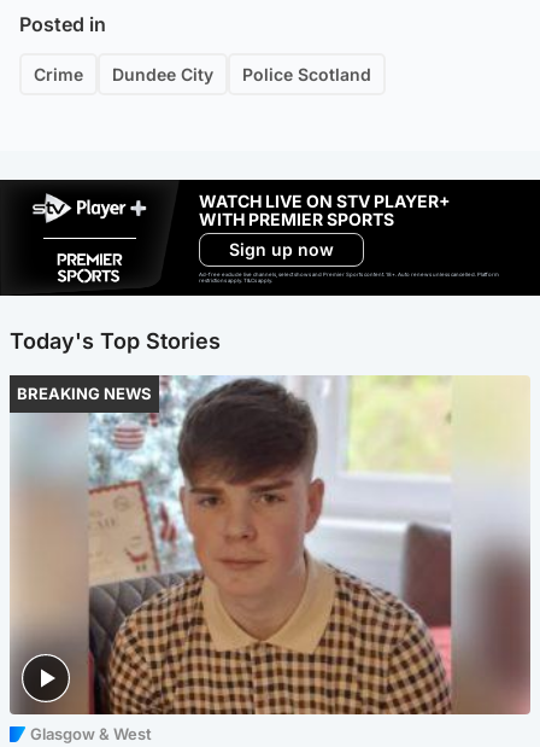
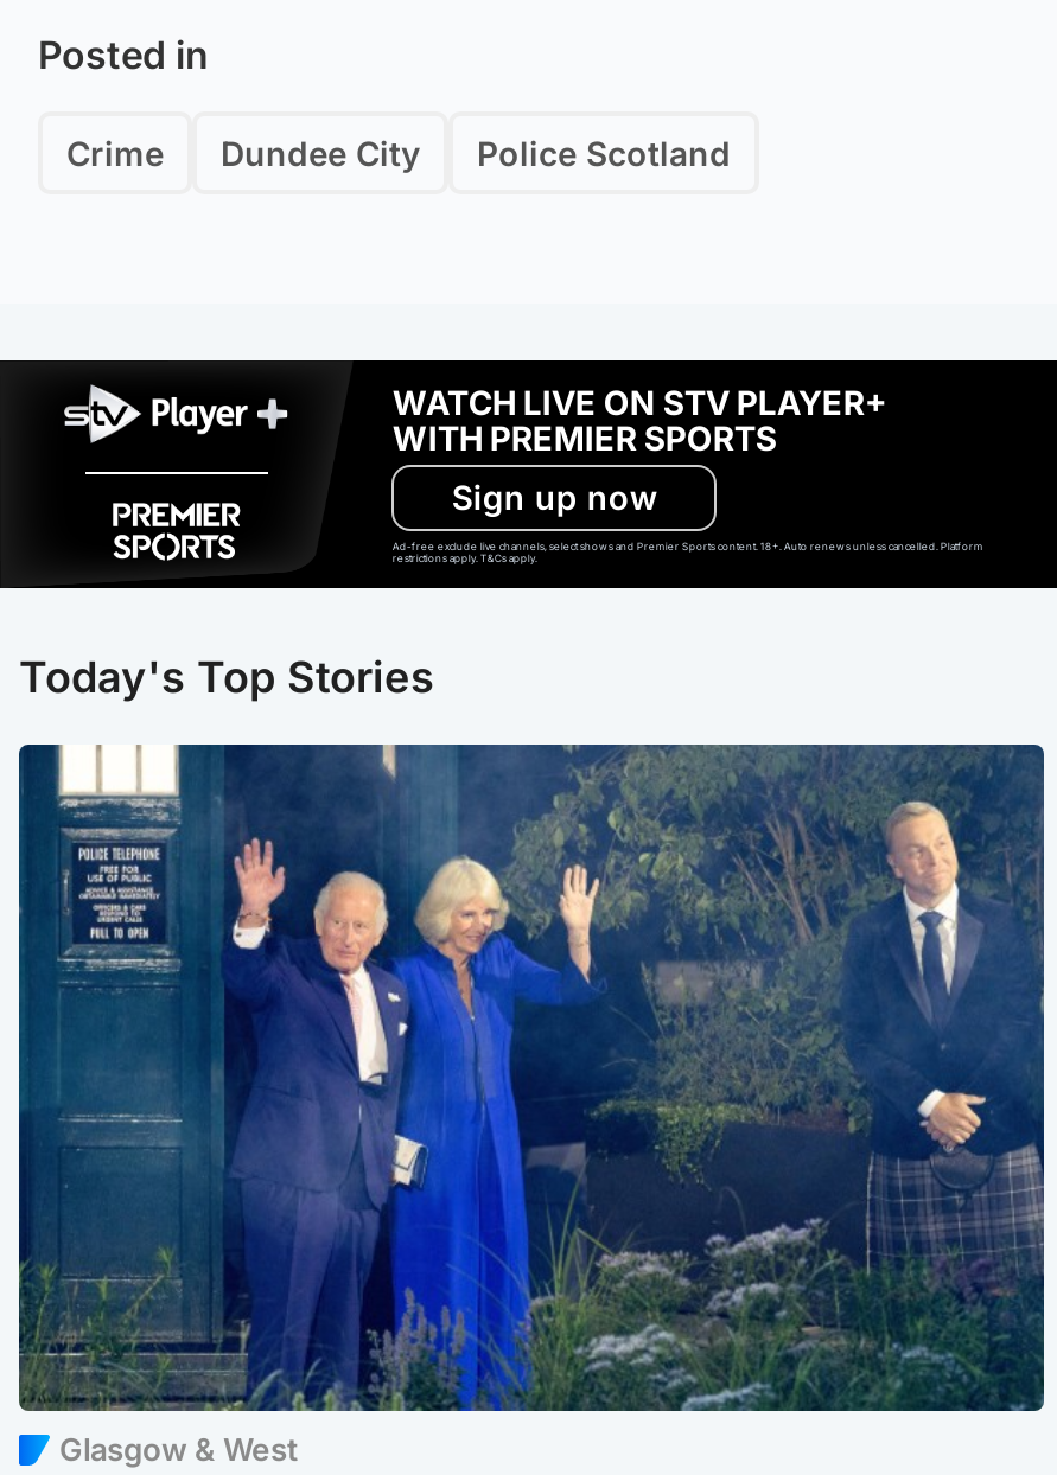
- [image]
+ [image]

- BREAKING NEWS
